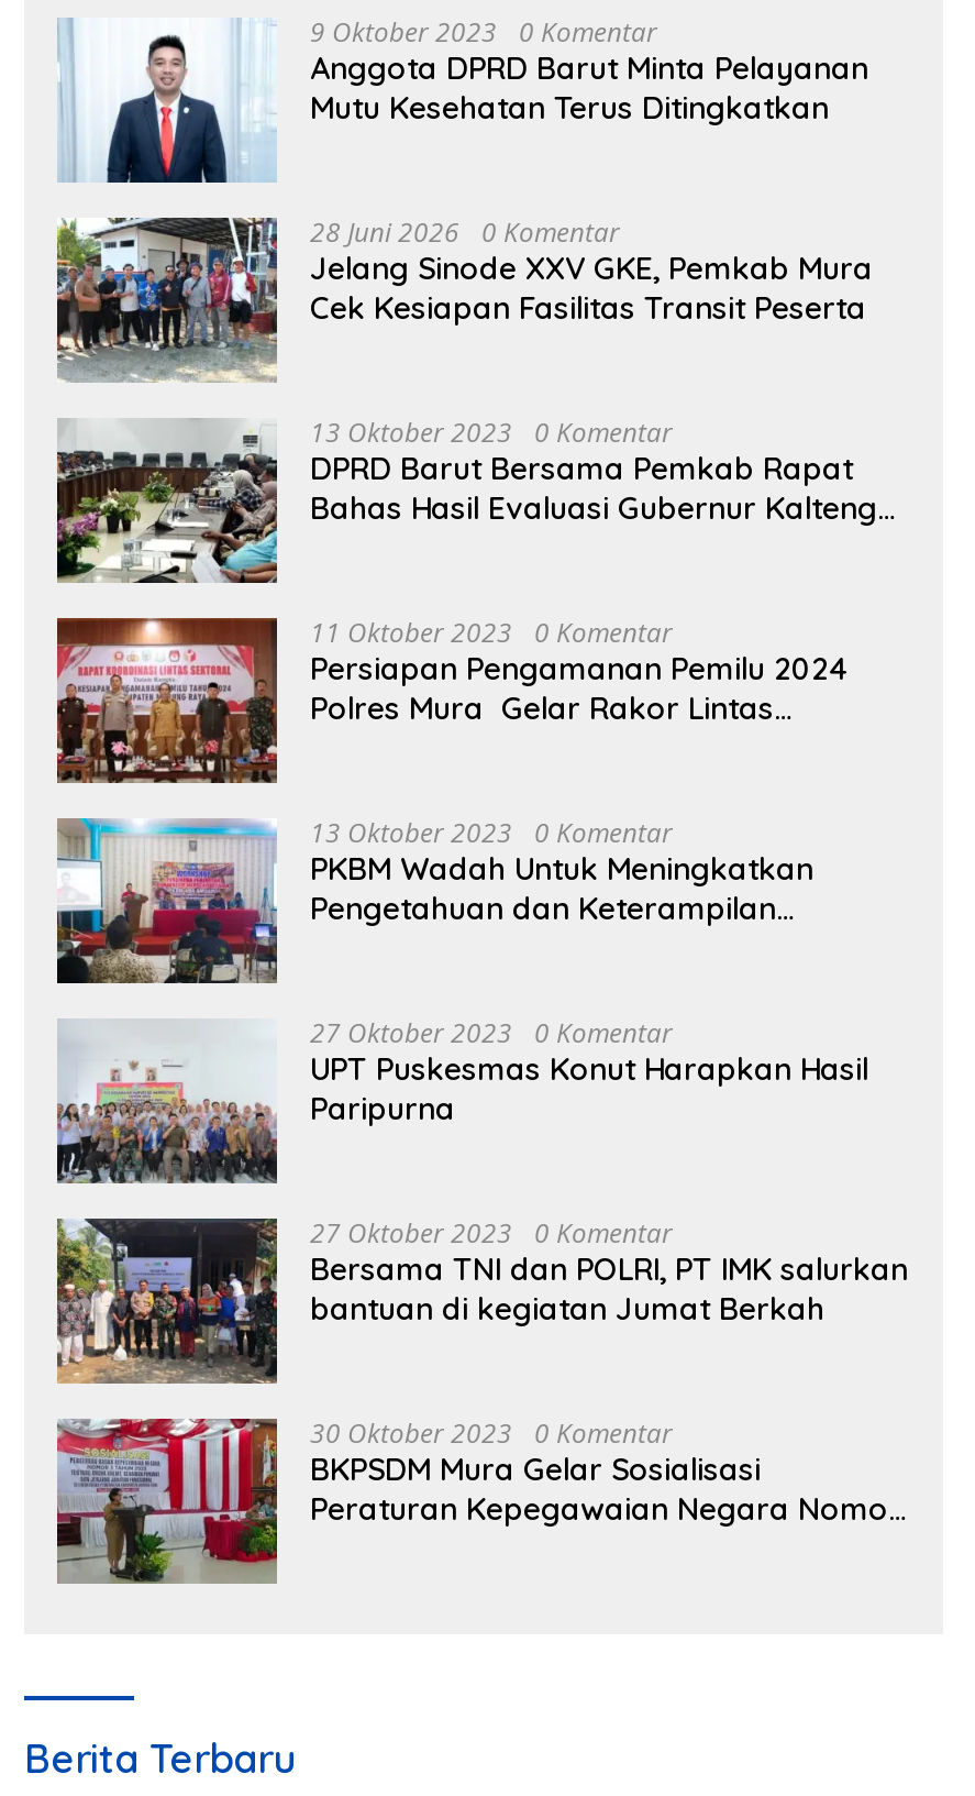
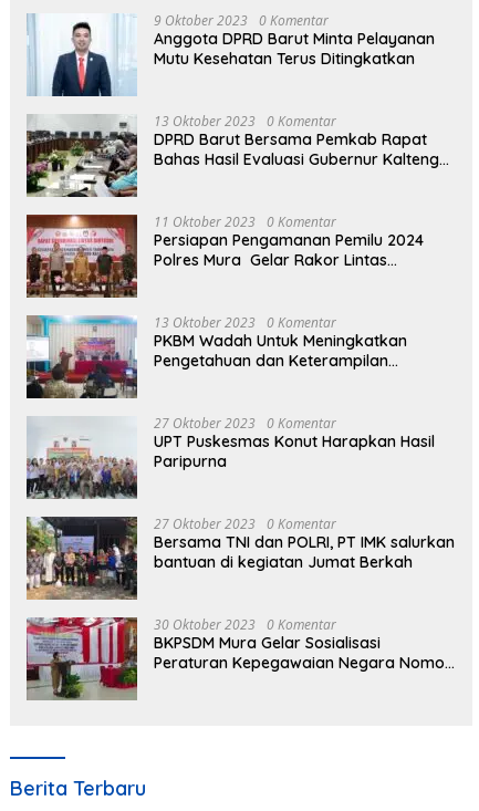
- [image]
- 28 Juni 2026 0 Komentar
- Jelang Sinode XXV GKE, Pemkab Mura
- Cek Kesiapan Fasilitas Transit Peserta
